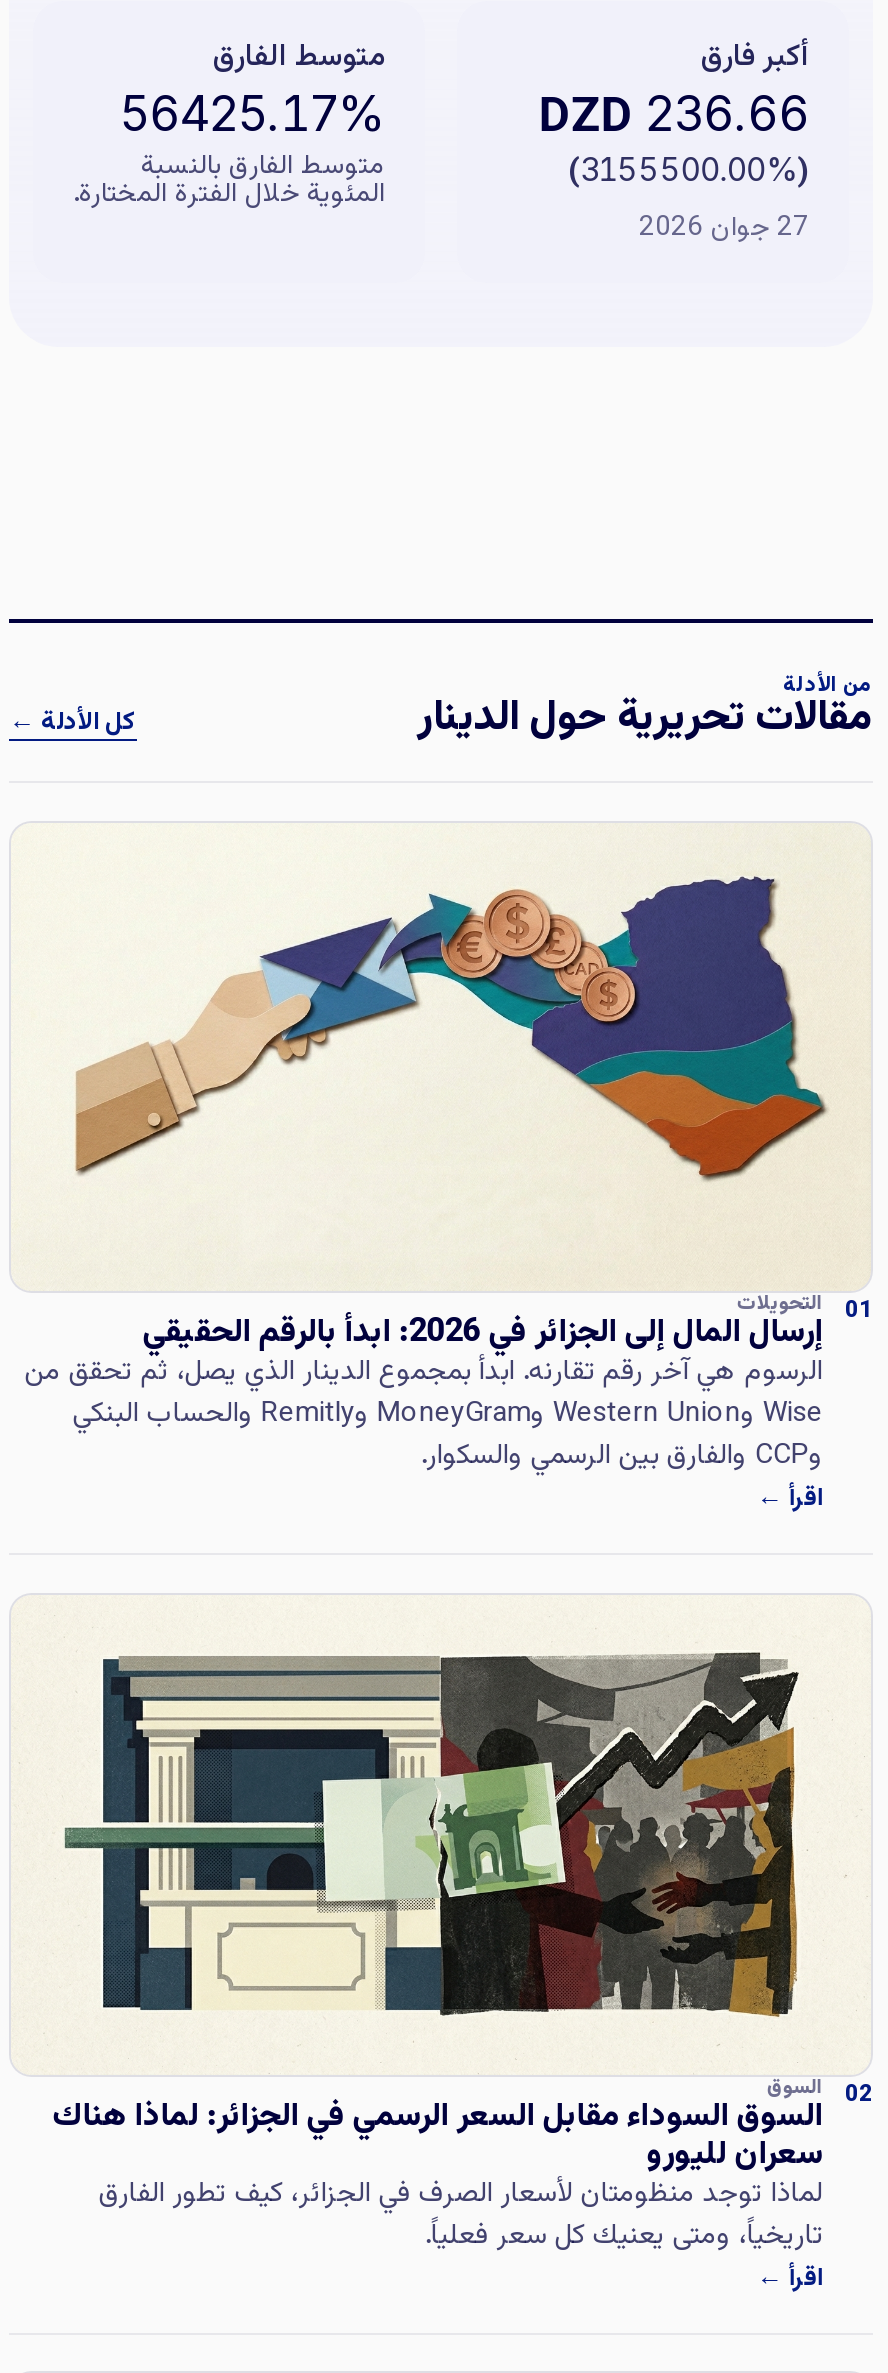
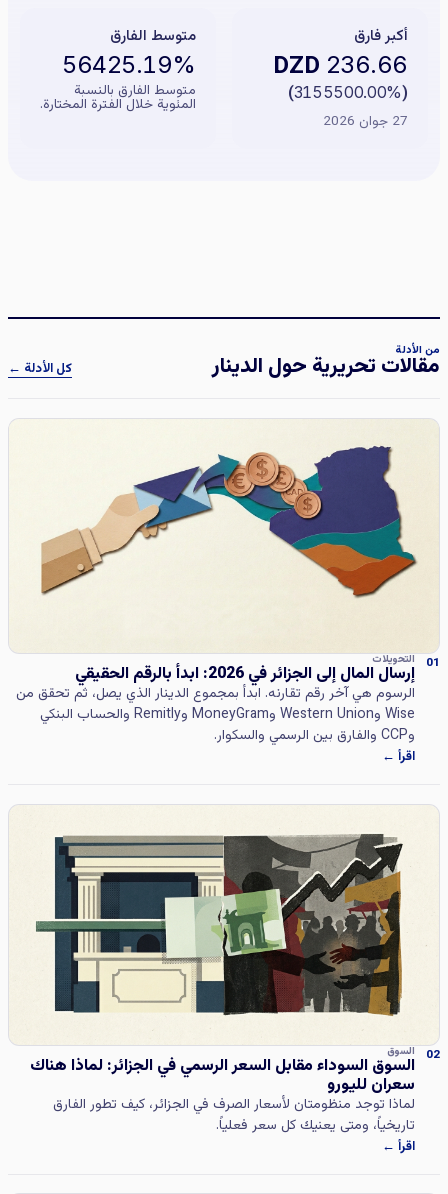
- 56425.17%
+ 56425.19%
